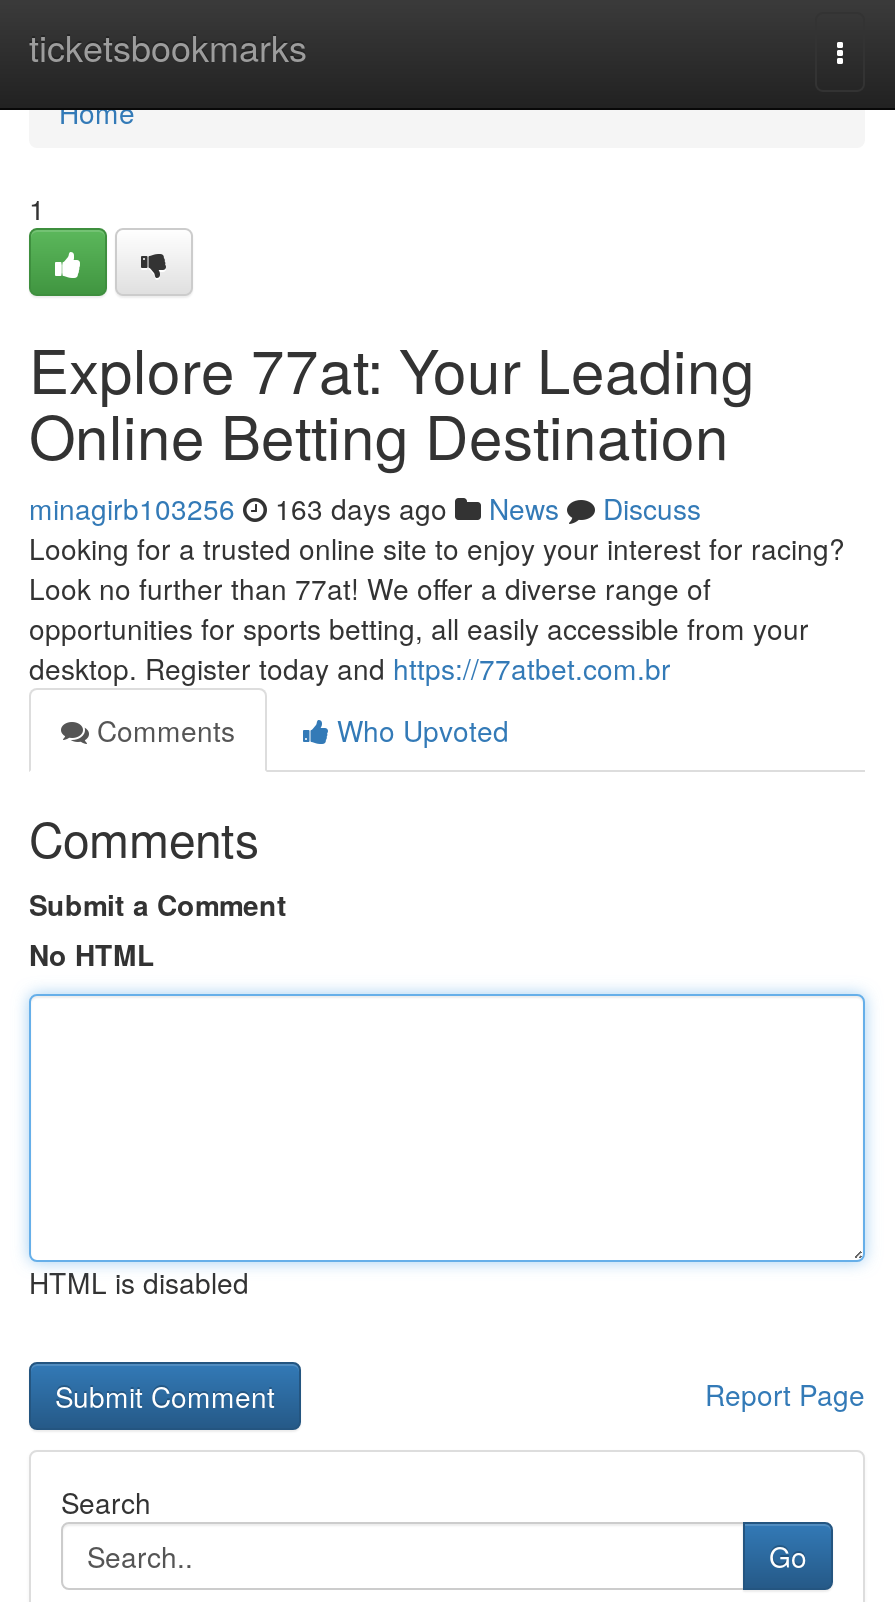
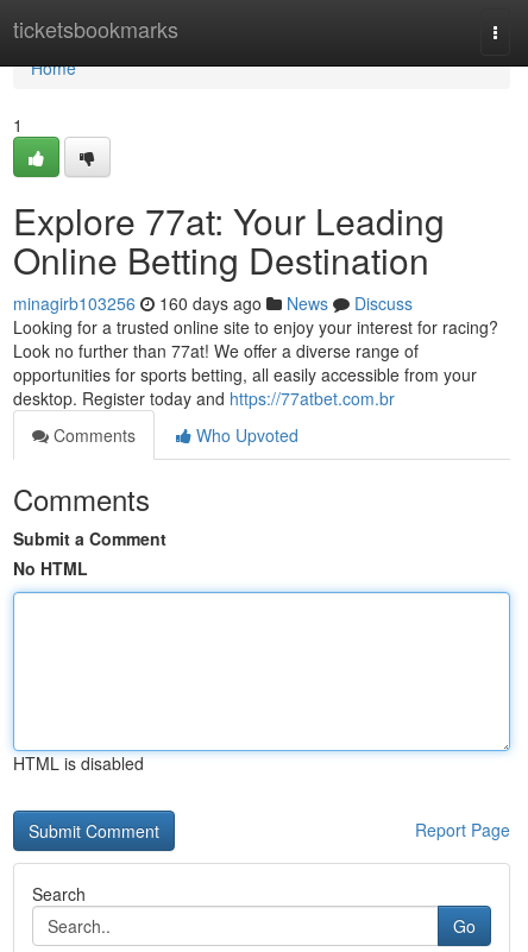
- minagirb103256 163 days ago News Discuss
+ minagirb103256 160 days ago News Discuss
